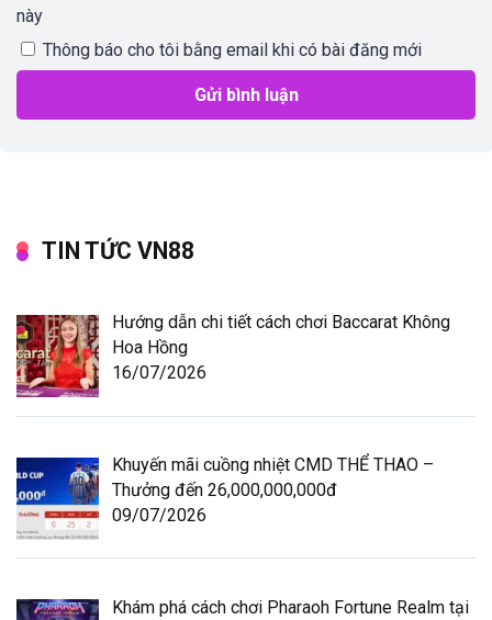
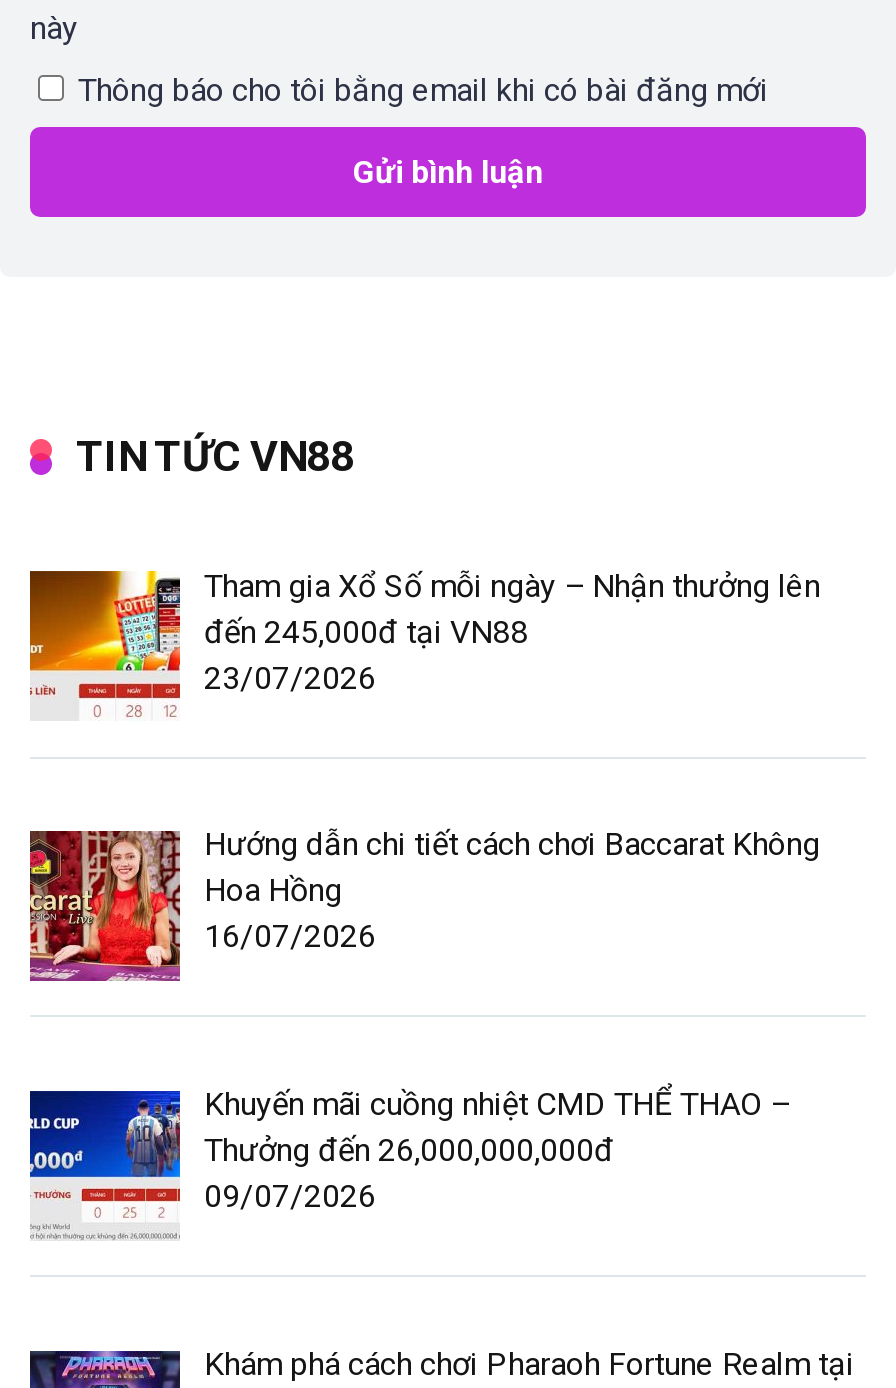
+ [image]
+ Tham gia Xổ Số mỗi ngày – Nhận thưởng lên
+ đến 245,000đ tại VN88
+ 23/07/2026
